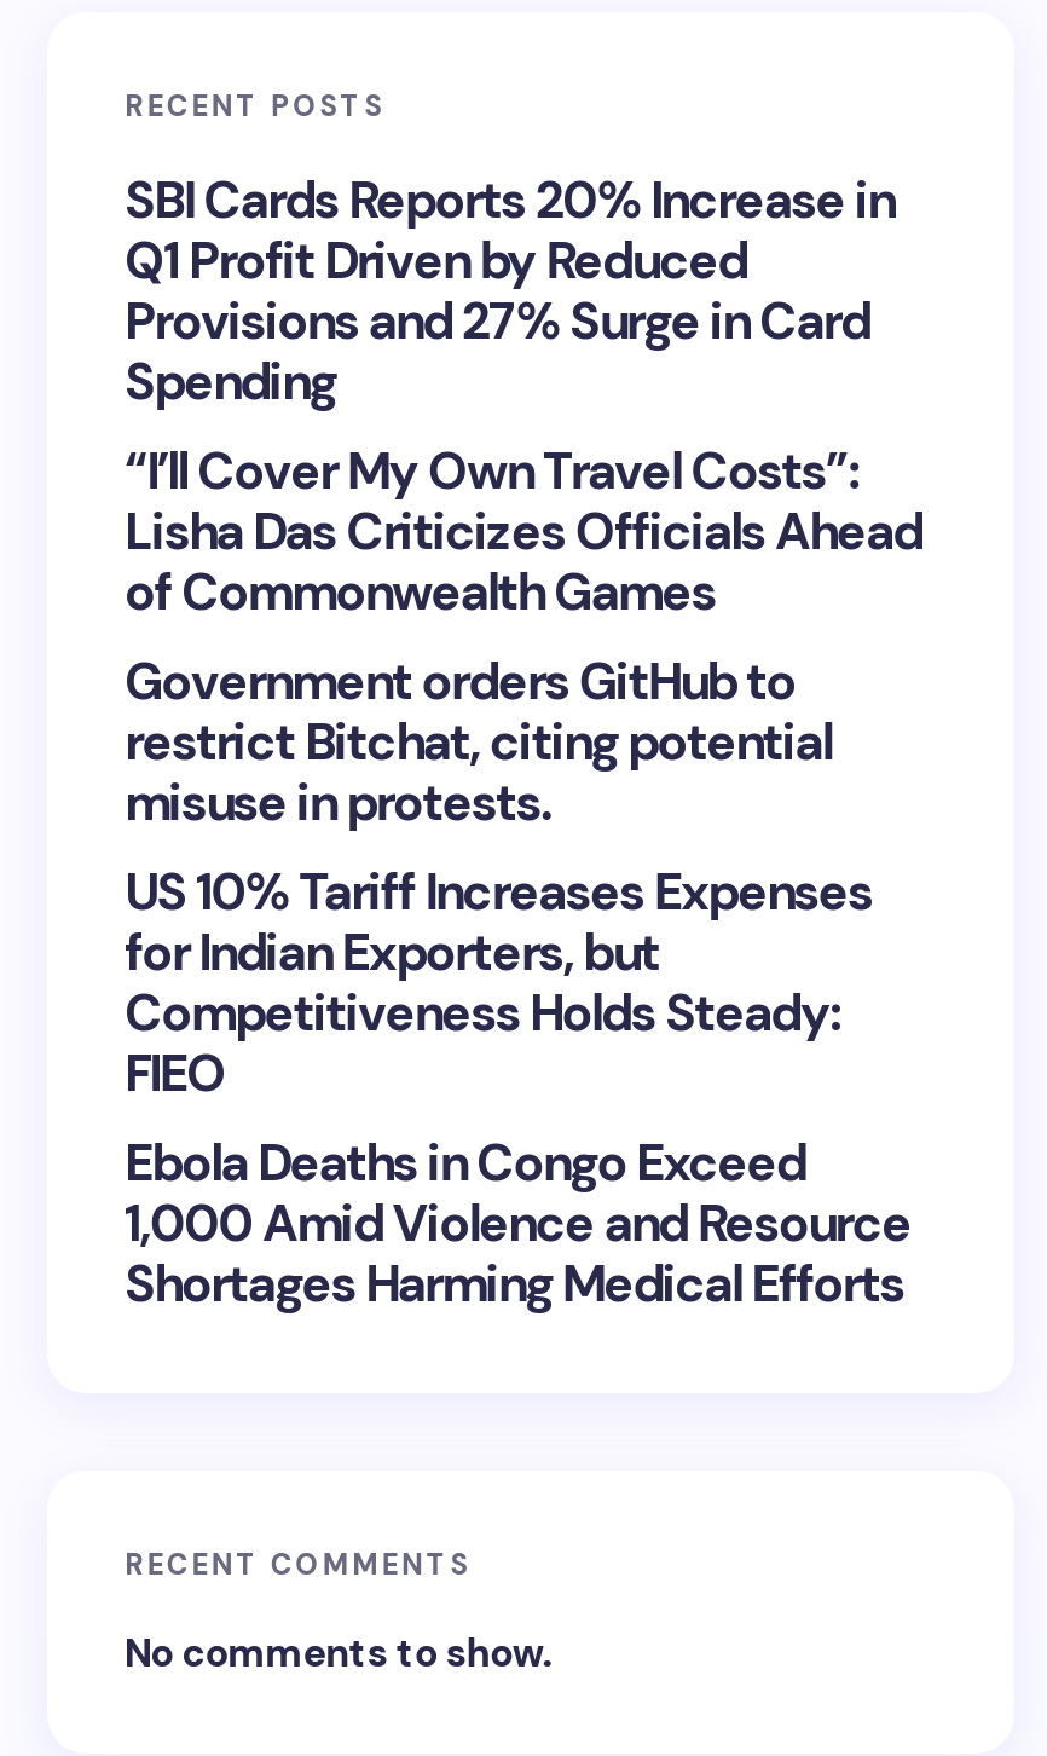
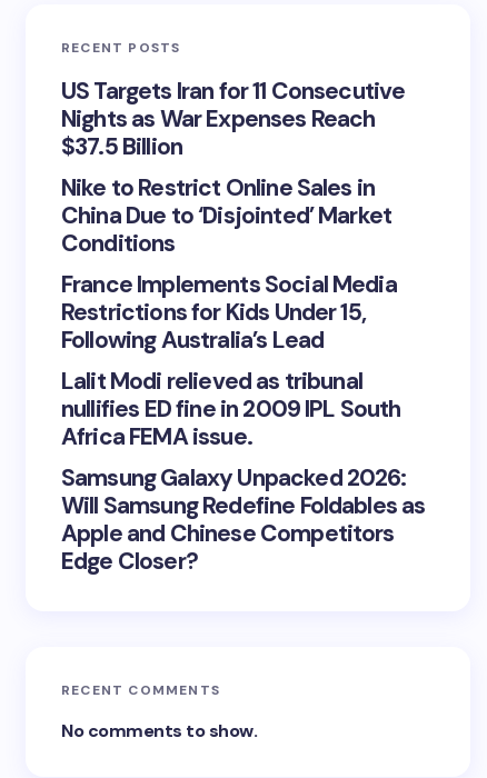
- SBI Cards Reports 20% Increase in
- Q1 Profit Driven by Reduced
- Provisions and 27% Surge in Card
- Spending
- “I’ll Cover My Own Travel Costs”:
- Lisha Das Criticizes Officials Ahead
- of Commonwealth Games
- Government orders GitHub to
- restrict Bitchat, citing potential
- misuse in protests.
- US 10% Tariff Increases Expenses
- for Indian Exporters, but
- Competitiveness Holds Steady:
- FIEO
- Ebola Deaths in Congo Exceed
- 1,000 Amid Violence and Resource
- Shortages Harming Medical Efforts
+ US Targets Iran for 11 Consecutive
+ Nights as War Expenses Reach
+ $37.5 Billion
+ Nike to Restrict Online Sales in
+ China Due to ‘Disjointed’ Market
+ Conditions
+ France Implements Social Media
+ Restrictions for Kids Under 15,
+ Following Australia’s Lead
+ Lalit Modi relieved as tribunal
+ nullifies ED fine in 2009 IPL South
+ Africa FEMA issue.
+ Samsung Galaxy Unpacked 2026:
+ Will Samsung Redefine Foldables as
+ Apple and Chinese Competitors
+ Edge Closer?
